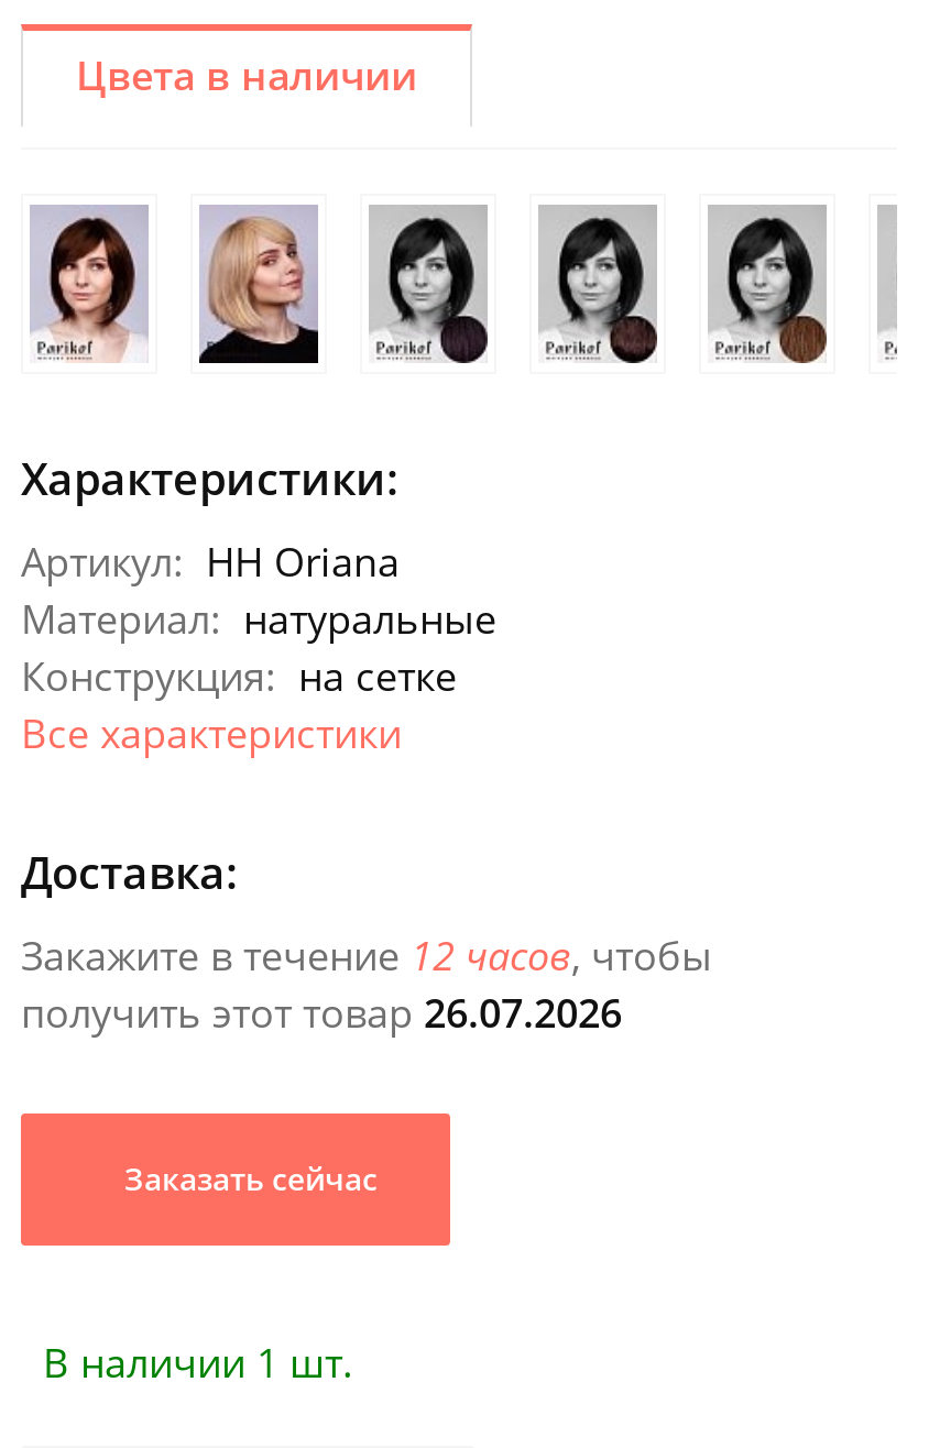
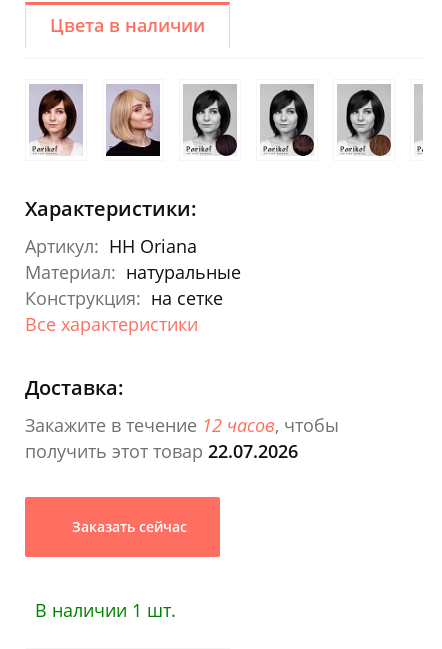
- получить этот товар 26.07.2026
+ получить этот товар 22.07.2026
